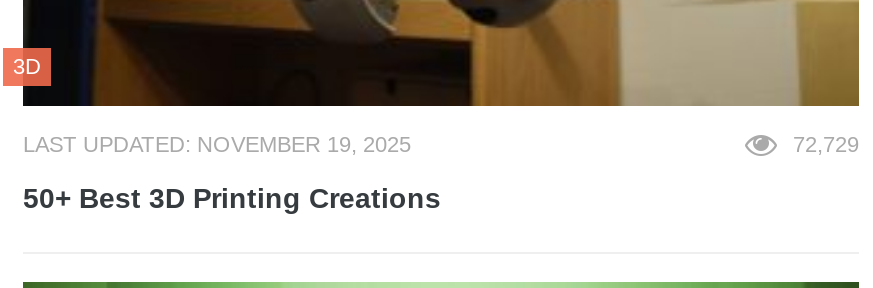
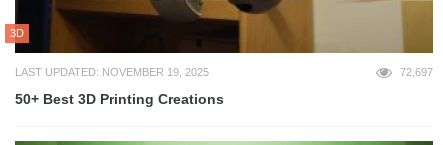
- 72,729
+ 72,697
